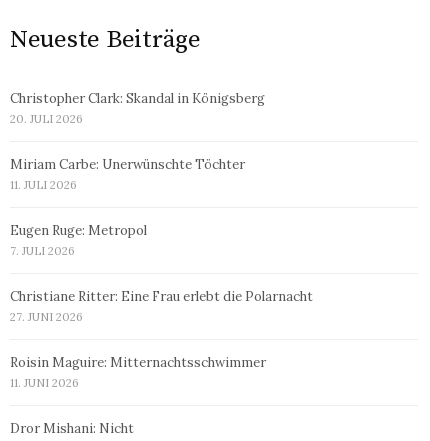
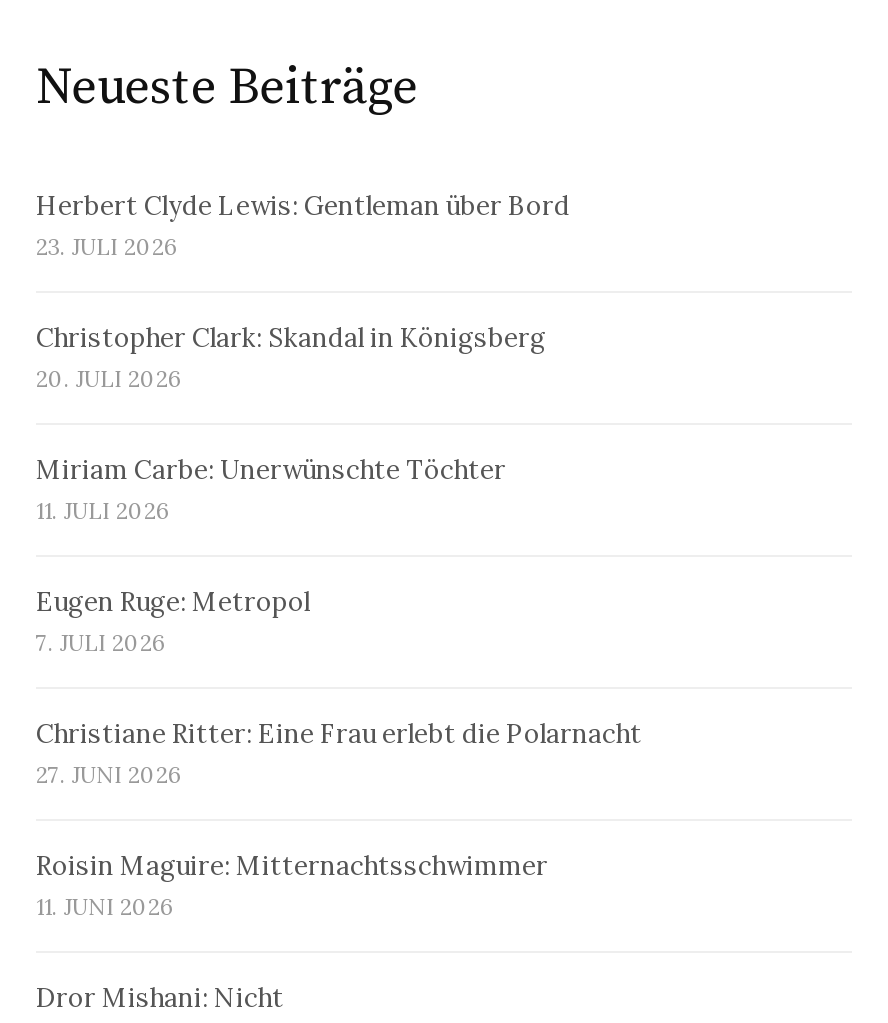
+ Herbert Clyde Lewis: Gentleman über Bord
+ 23. JULI 2026
